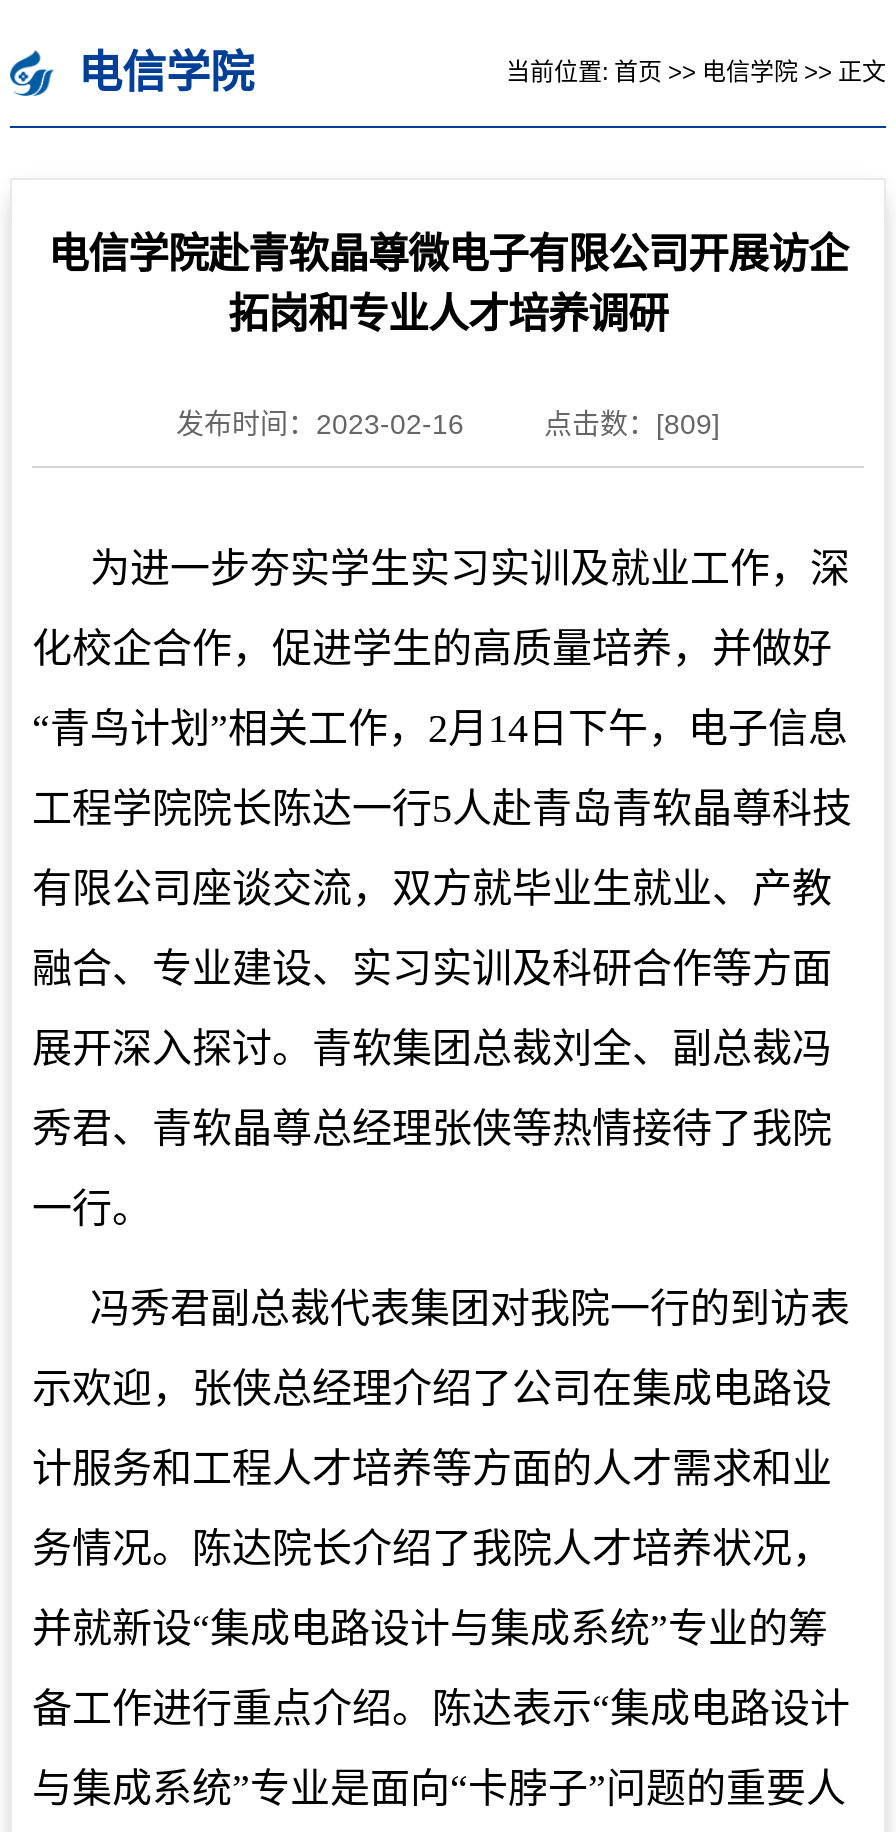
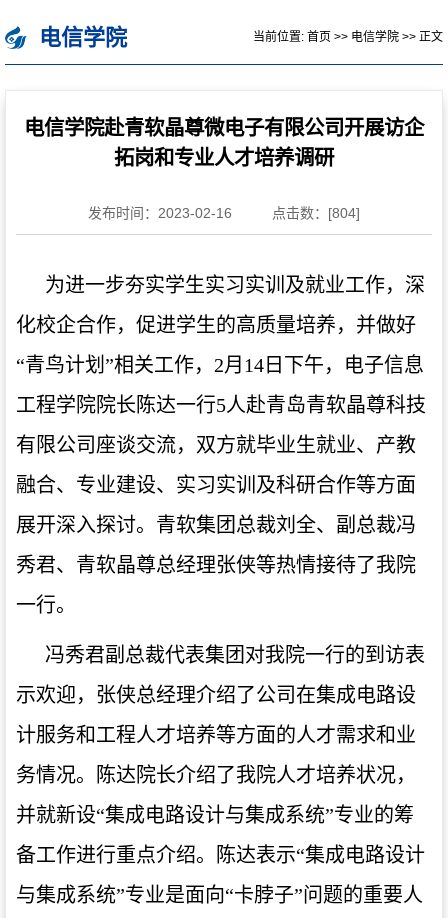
- 点击数：[809]
+ 点击数：[804]
